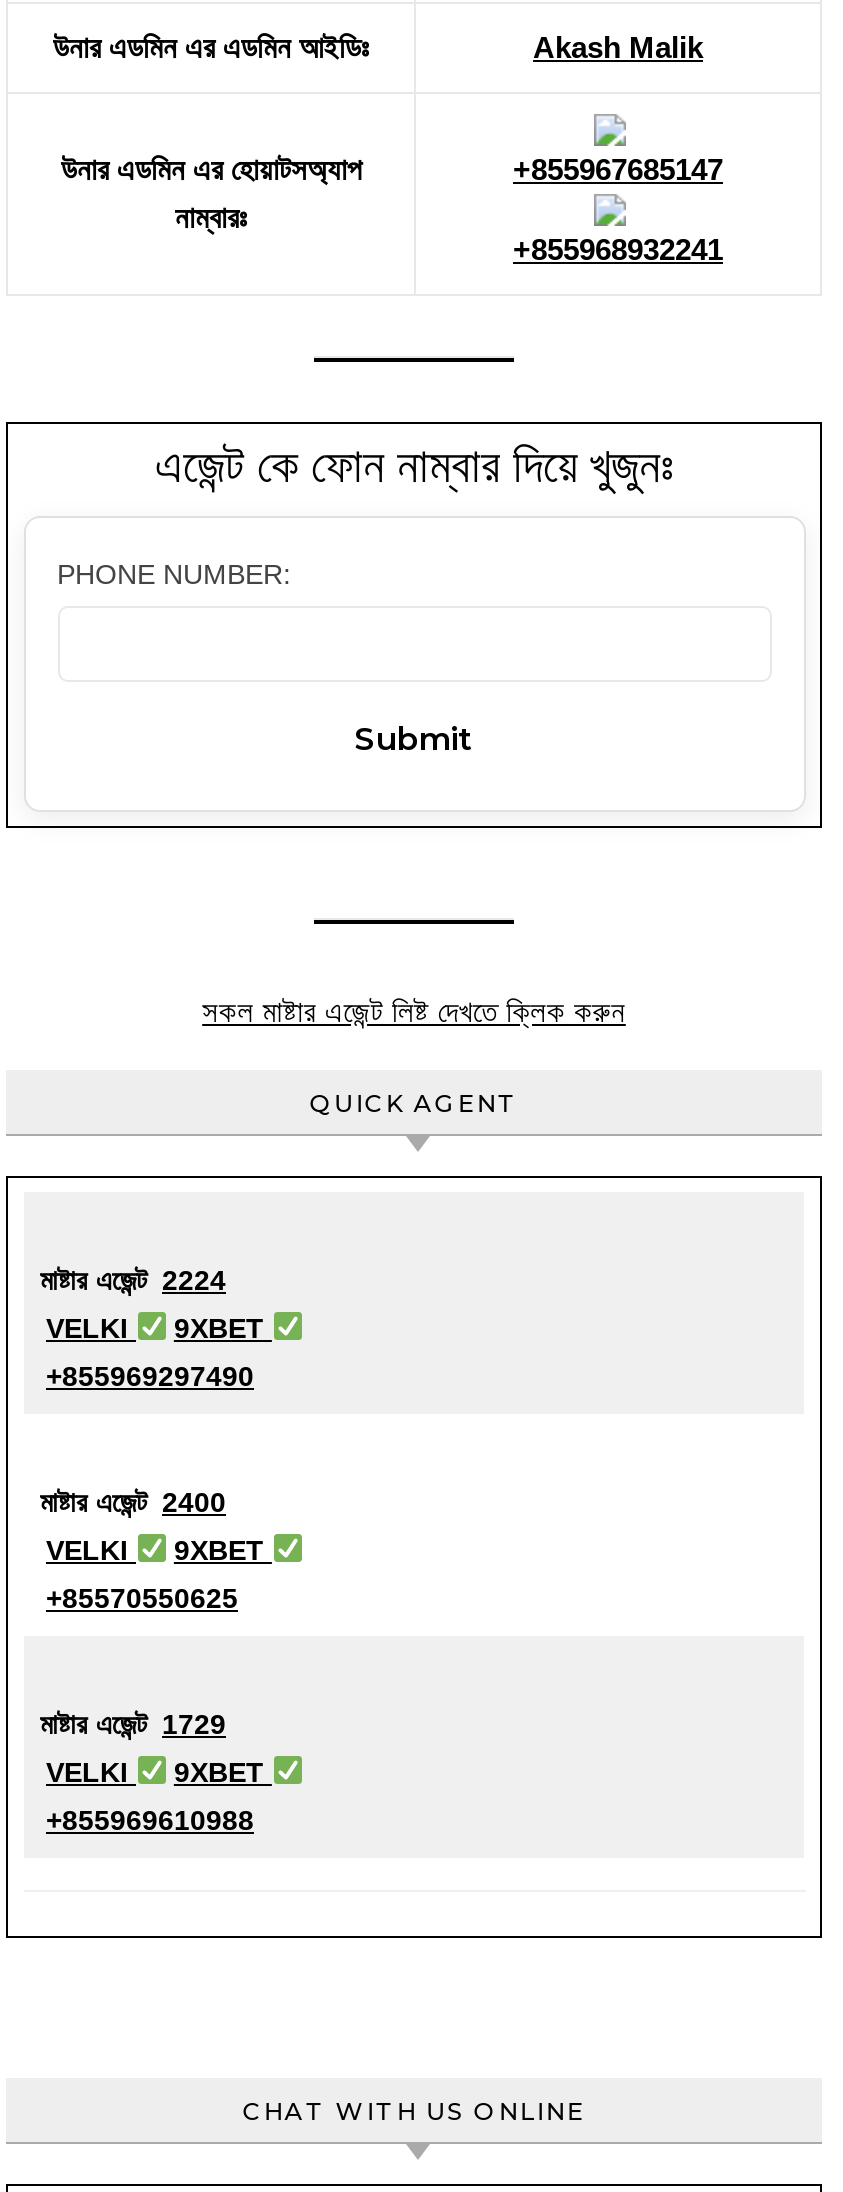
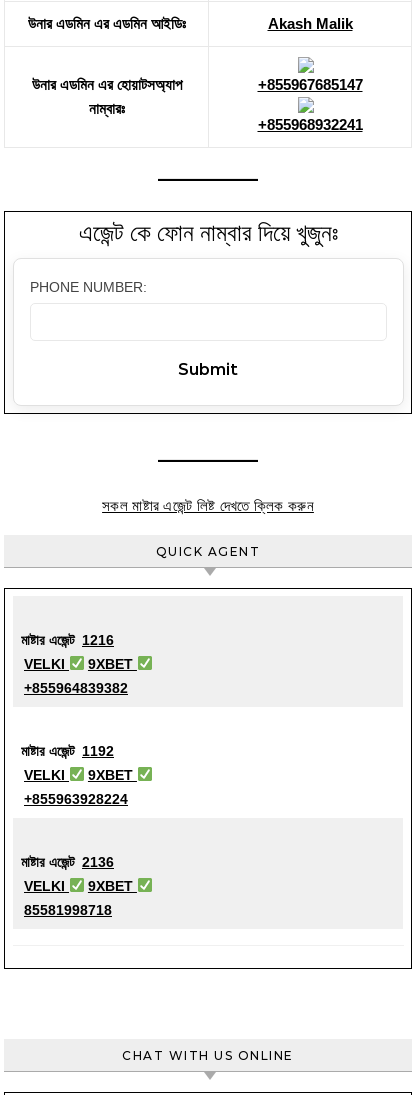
- মাষ্টার এজেন্ট 2224
+ মাষ্টার এজেন্ট 1216

- +855969297490
+ +855964839382

- মাষ্টার এজেন্ট 2400
+ মাষ্টার এজেন্ট 1192

- +85570550625
+ +855963928224

- মাষ্টার এজেন্ট 1729
+ মাষ্টার এজেন্ট 2136

- +855969610988
+ 85581998718
